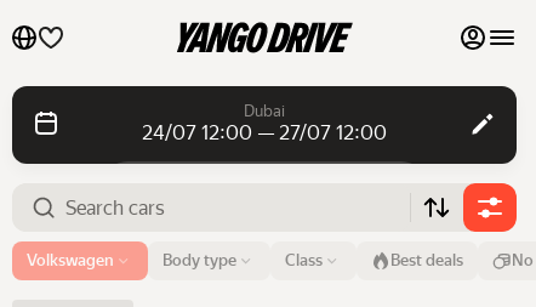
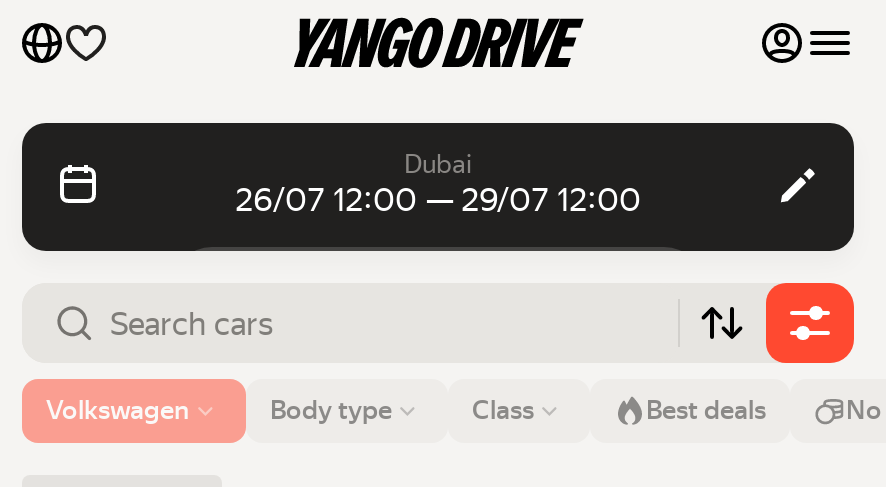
- 24/07 12:00 — 27/07 12:00
+ 26/07 12:00 — 29/07 12:00
